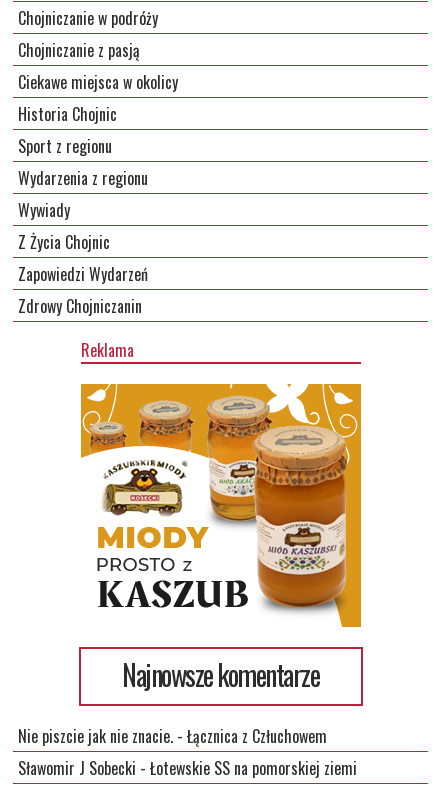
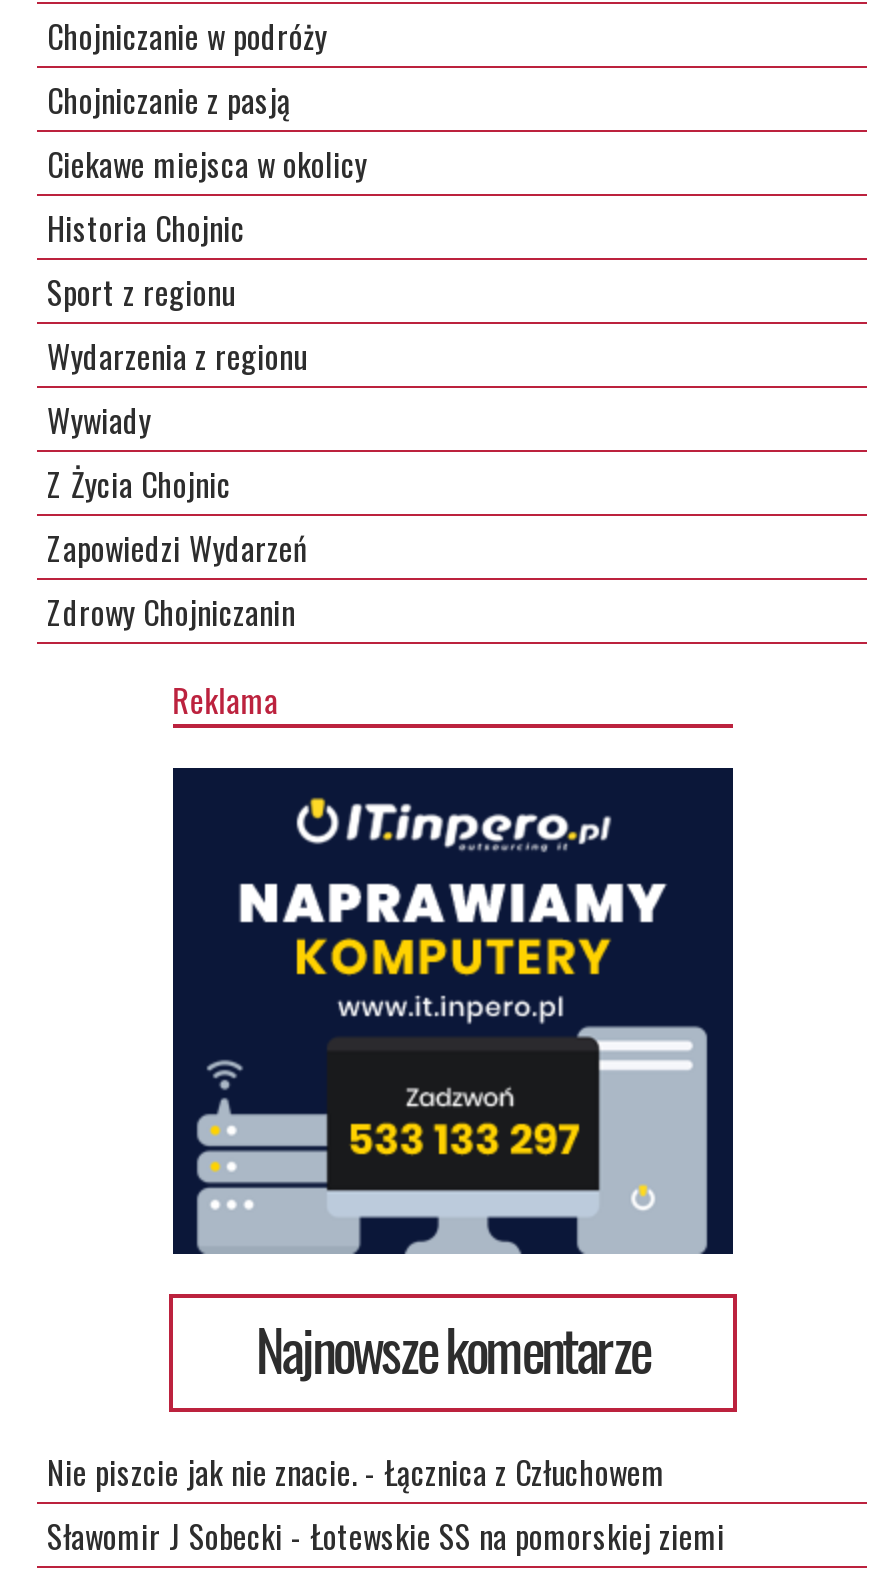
- [image]
+ [image]
